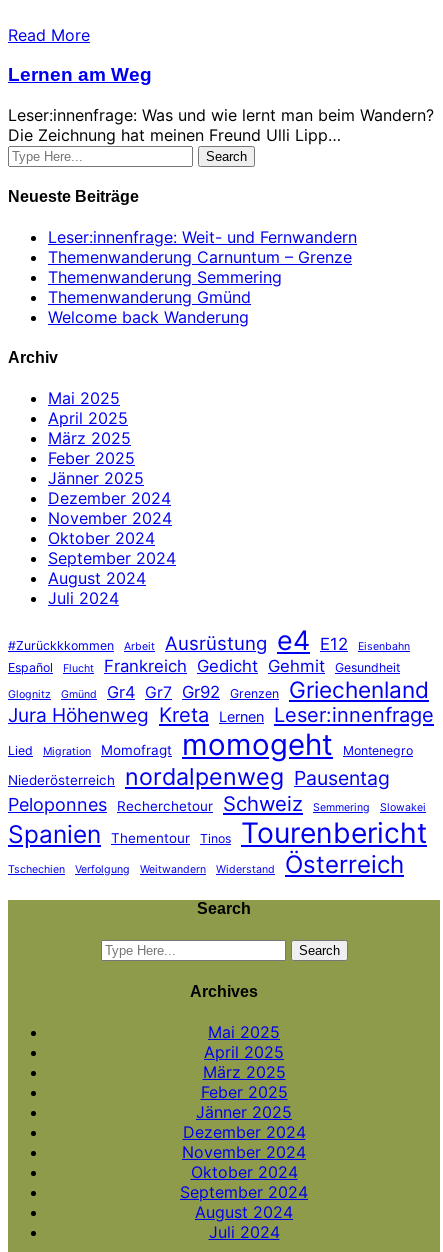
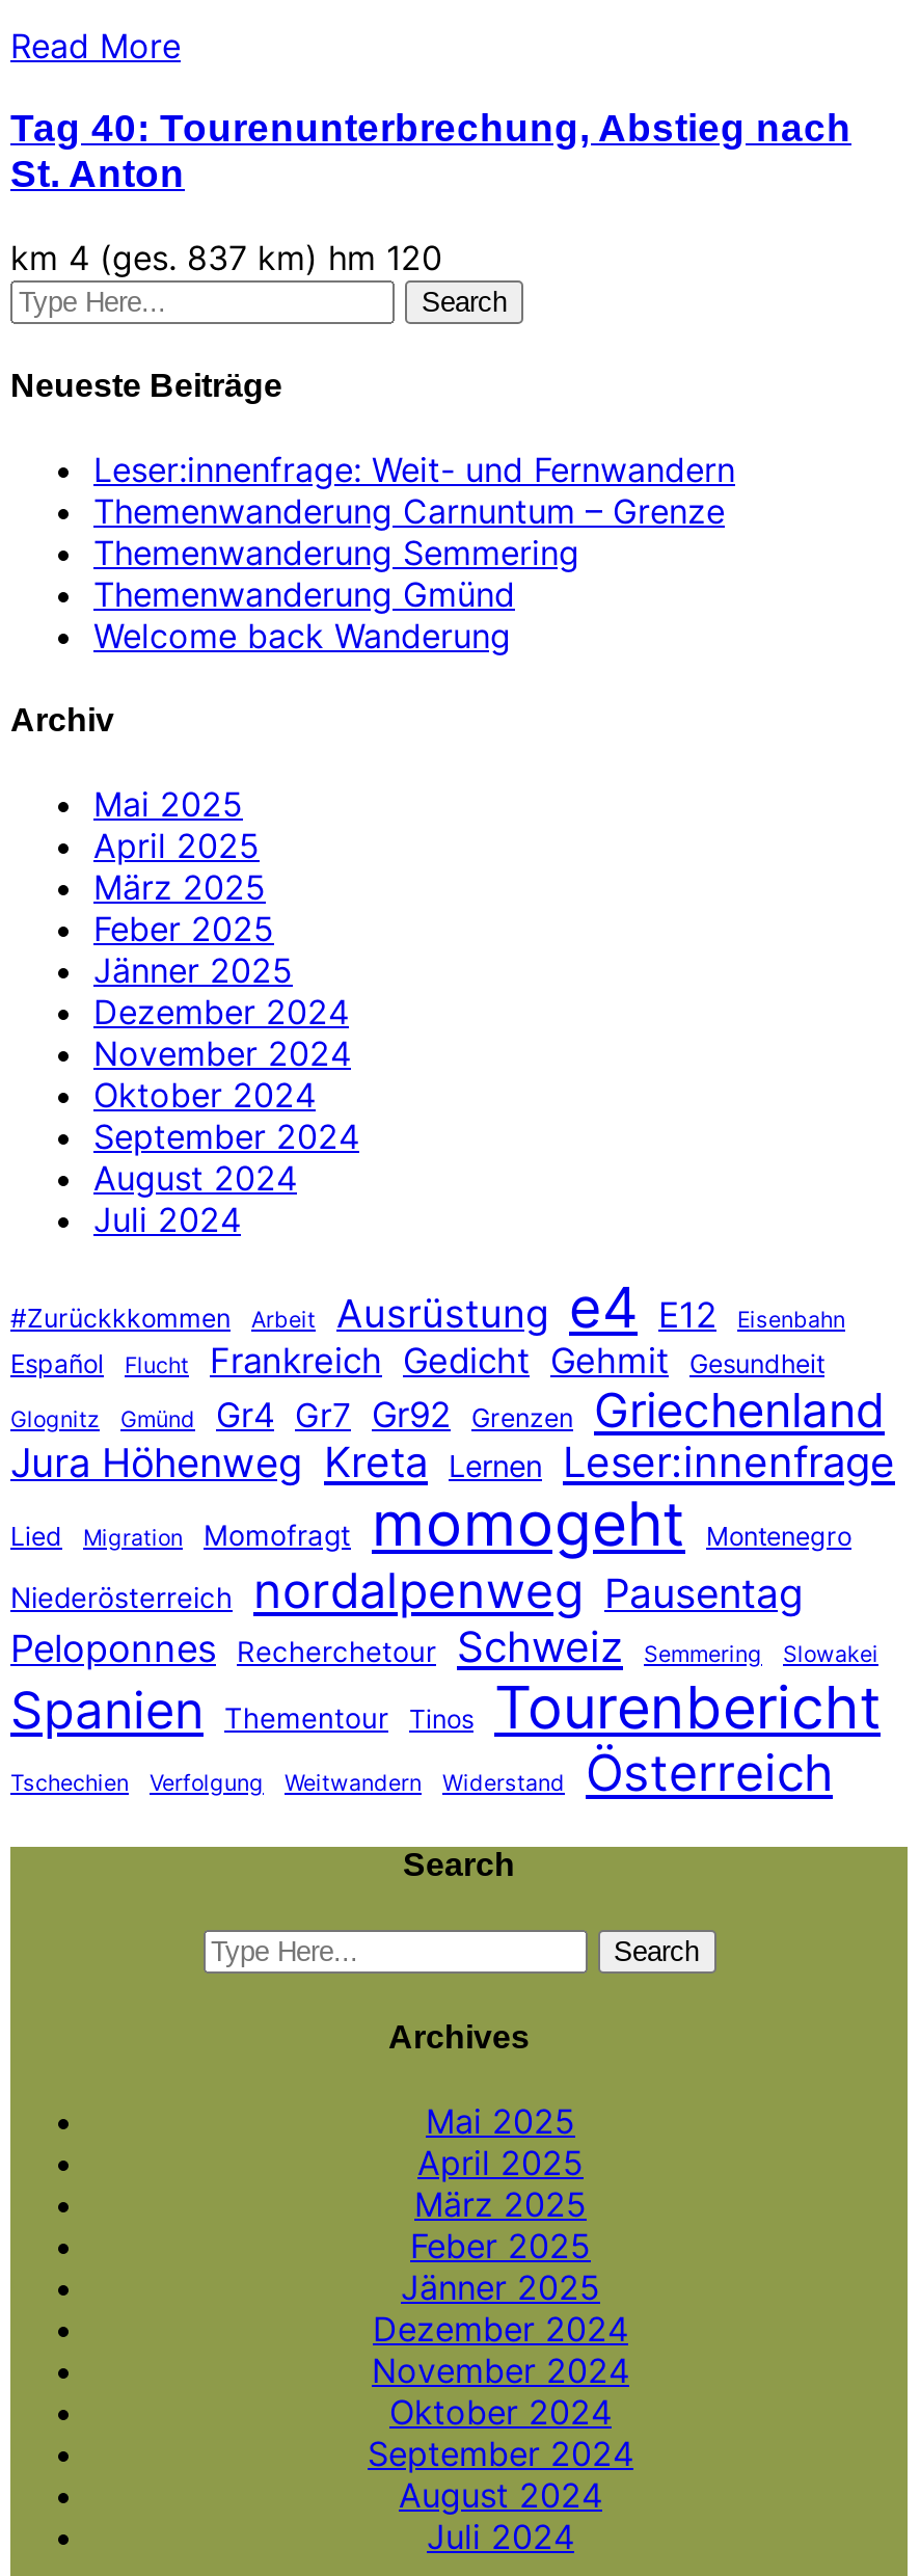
- Lernen am Weg
+ Tag 40: Tourenunterbrechung, Abstieg nach
+ St. Anton

- Leser:innenfrage: Was und wie lernt man beim Wandern?
- Die Zeichnung hat meinen Freund Ulli Lipp…
+ km 4 (ges. 837 km) hm 120
